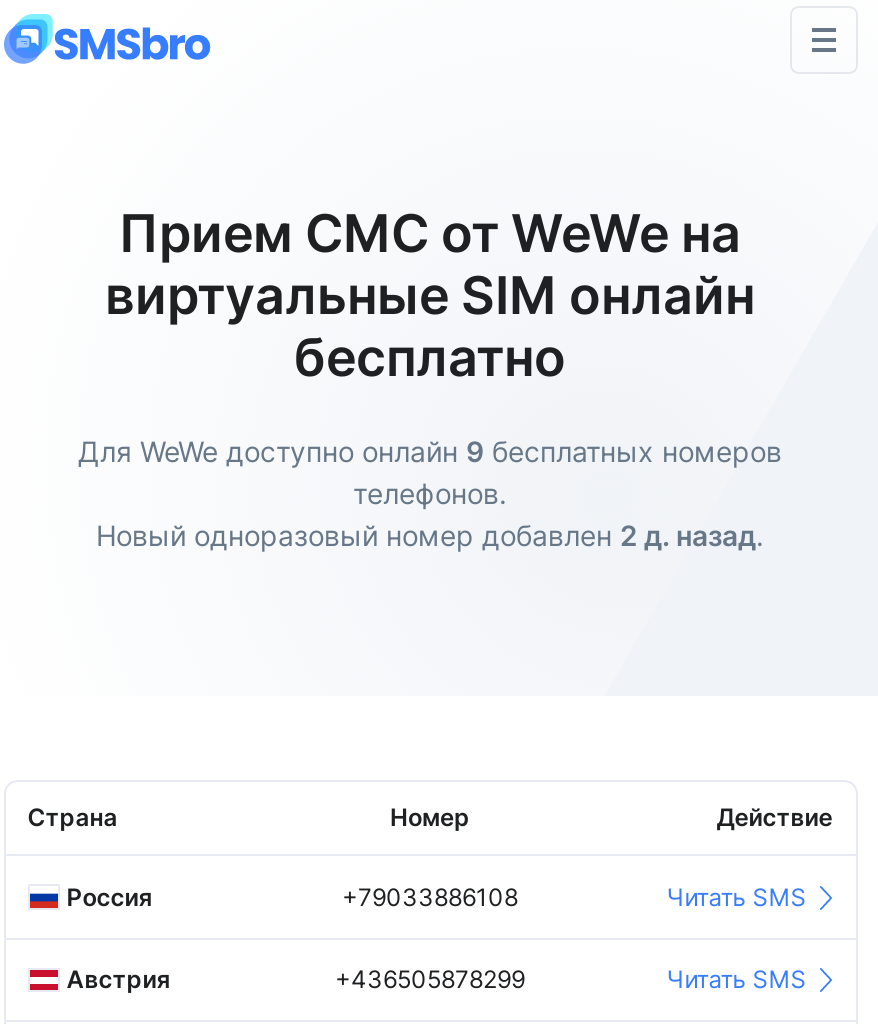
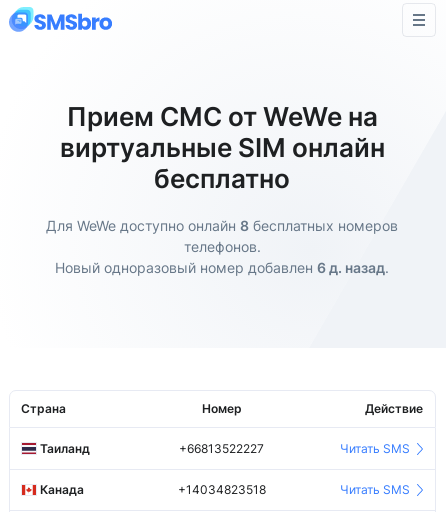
- Для WeWe доступно онлайн 9 бесплатных номеров
+ Для WeWe доступно онлайн 8 бесплатных номеров

- Новый одноразовый номер добавлен 2 д. назад.
+ Новый одноразовый номер добавлен 6 д. назад.

- Россия
- +79033886108
+ Таиланд
+ +66813522227

- Австрия
- +436505878299
+ Канада
+ +14034823518
